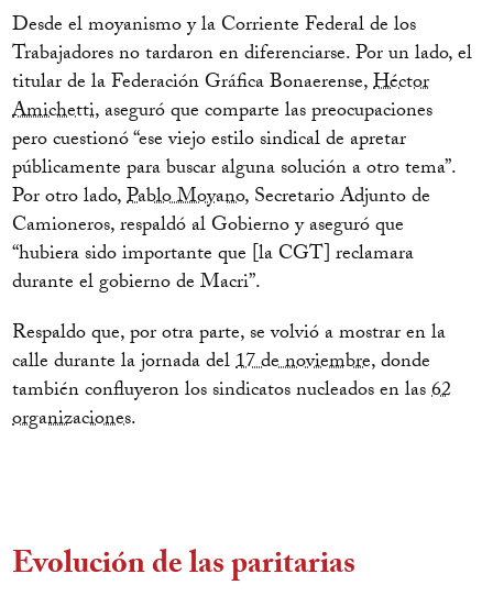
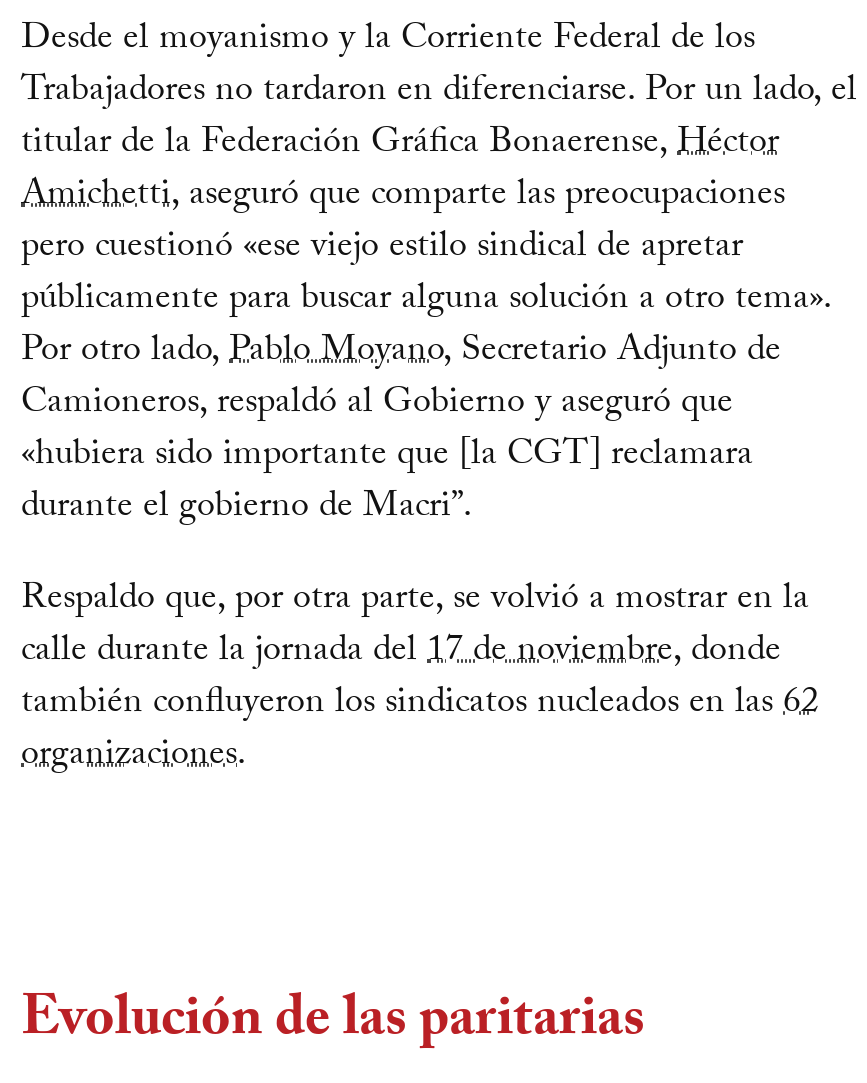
- pero cuestionó “ese viejo estilo sindical de apretar
+ pero cuestionó «ese viejo estilo sindical de apretar

- públicamente para buscar alguna solución a otro tema”.
+ públicamente para buscar alguna solución a otro tema».

- “hubiera sido importante que [la CGT] reclamara
+ «hubiera sido importante que [la CGT] reclamara
